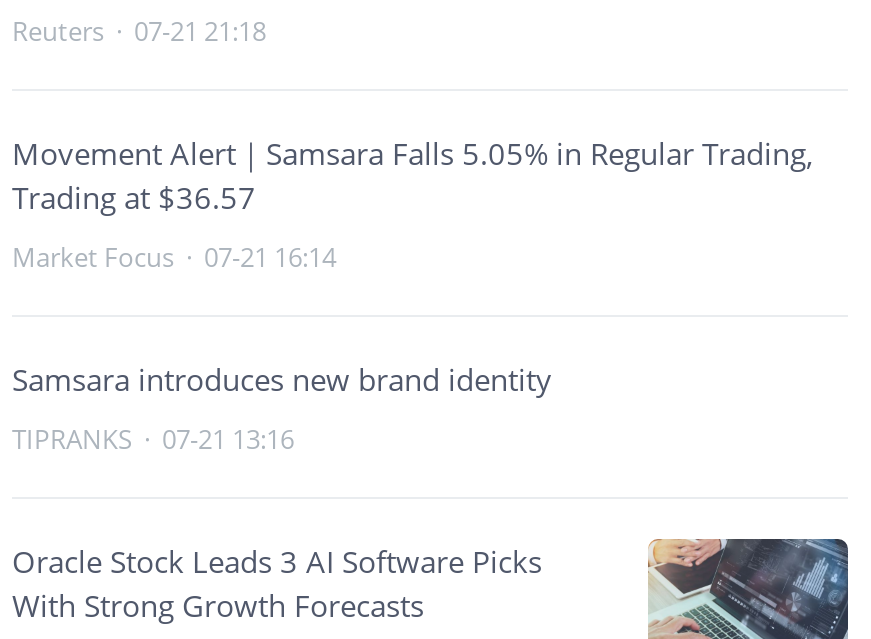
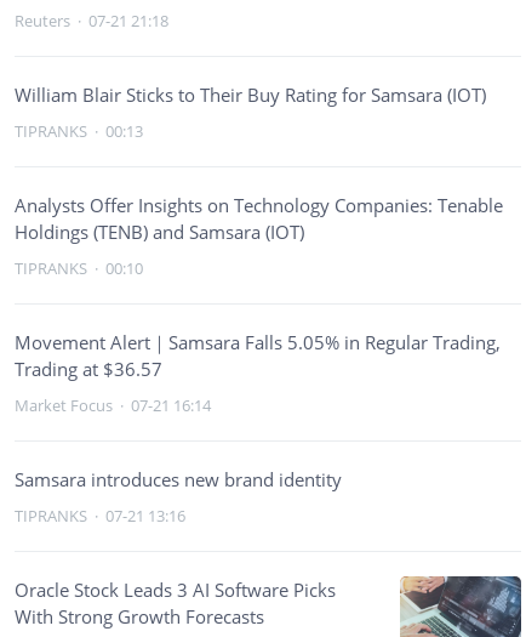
+ William Blair Sticks to Their Buy Rating for Samsara (IOT)
+ TIPRANKS · 00:13
+ Analysts Offer Insights on Technology Companies: Tenable
+ Holdings (TENB) and Samsara (IOT)
+ TIPRANKS · 00:10
